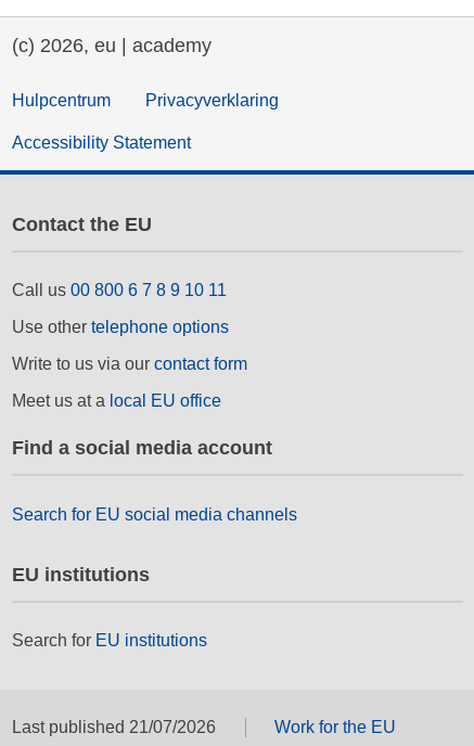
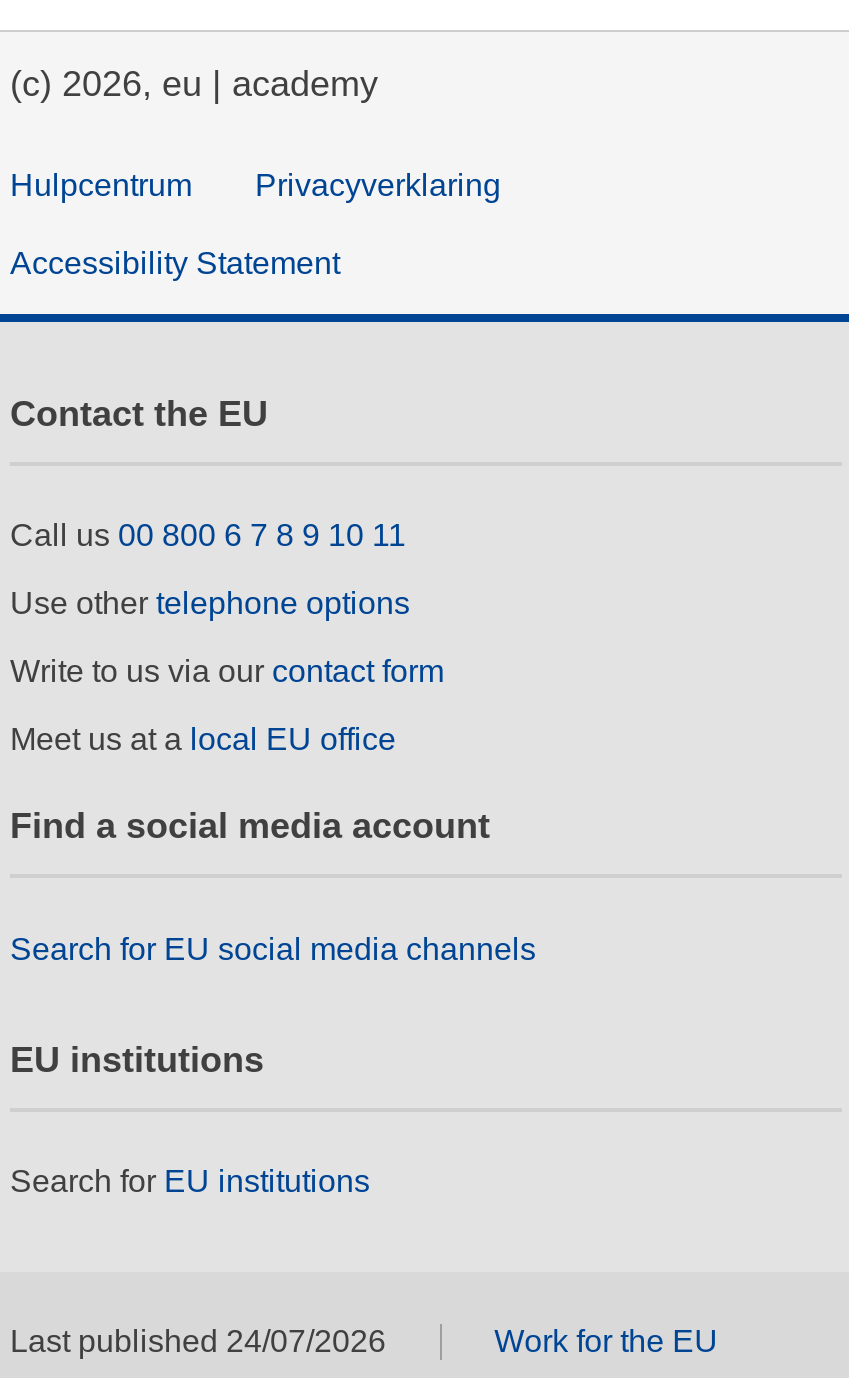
- Last published 21/07/2026
+ Last published 24/07/2026
